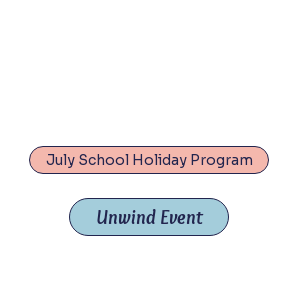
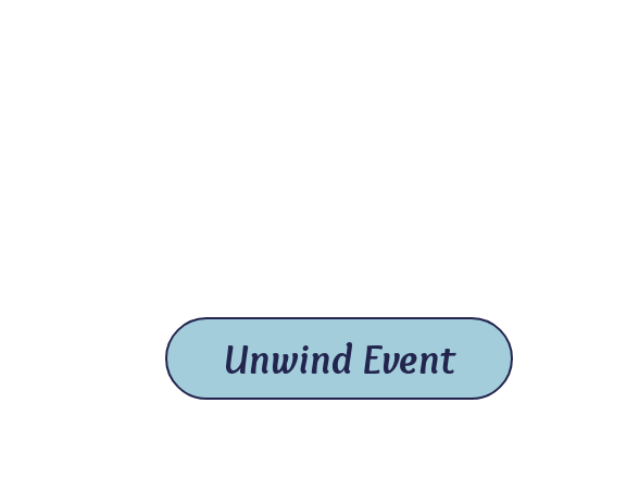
- July School Holiday Program
